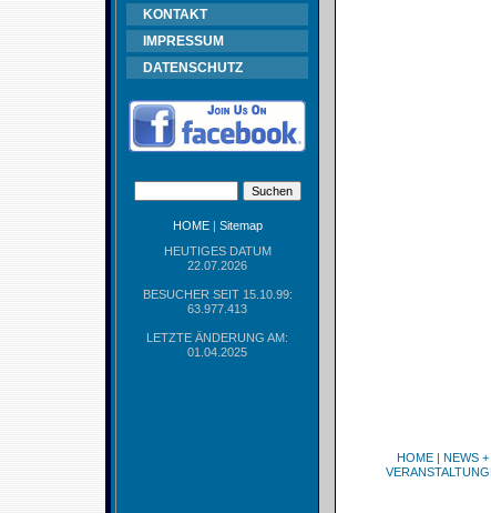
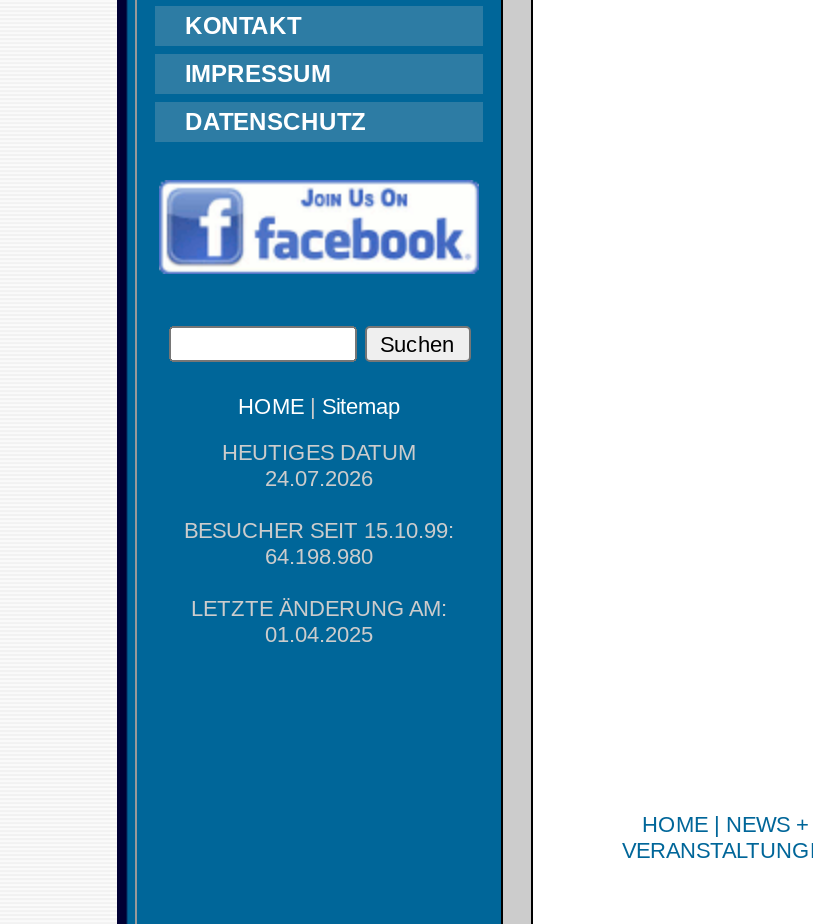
- 22.07.2026
+ 24.07.2026

- 63.977.413
+ 64.198.980
